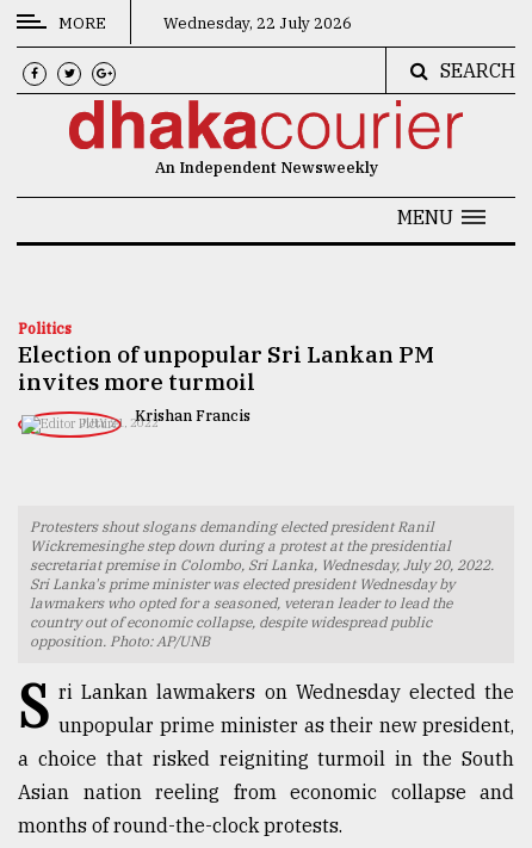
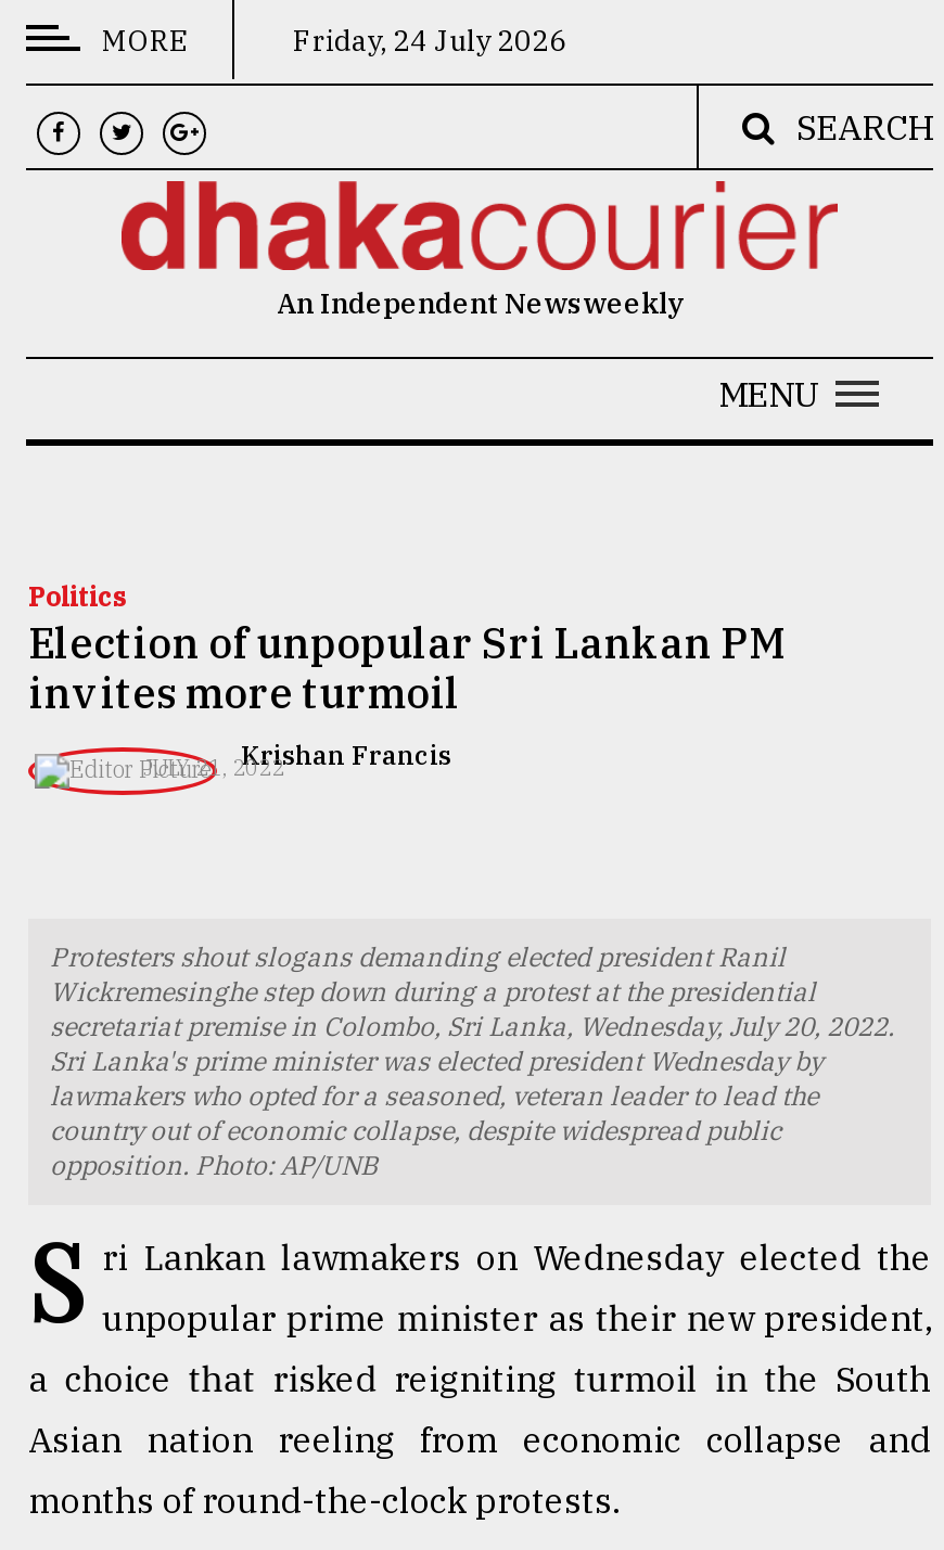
- Wednesday, 22 July 2026
+ Friday, 24 July 2026
